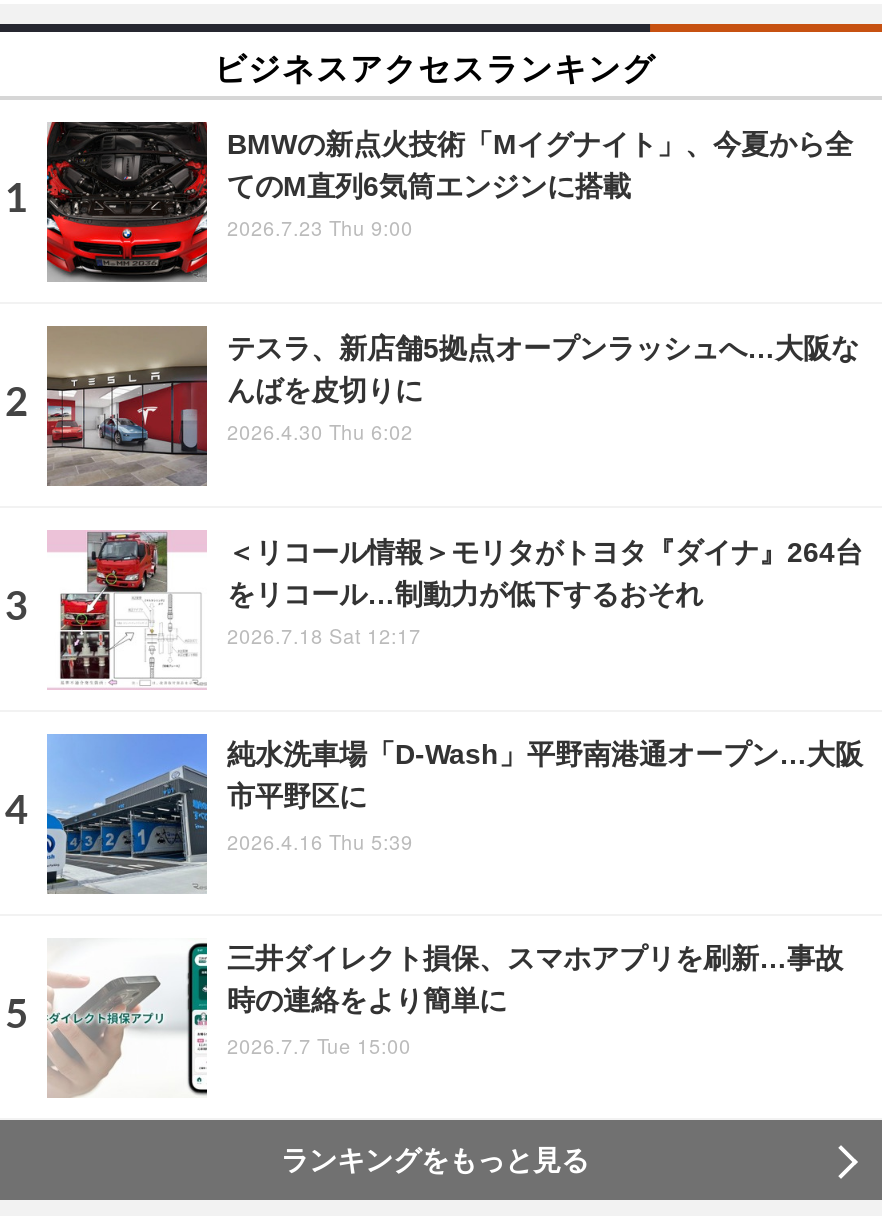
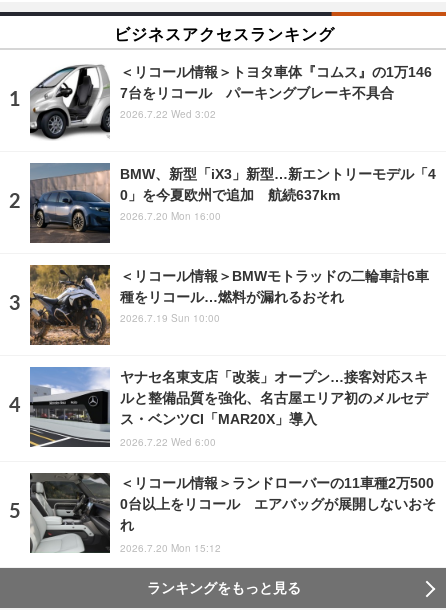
- [image]
- BMWの新点火技術「Mイグナイト」、今夏から全
+ [image]
+ ＜リコール情報＞トヨタ車体『コムス』の1万146

- てのM直列6気筒エンジンに搭載
+ 7台をリコール パーキングブレーキ不具合

- 2026.7.23 Thu 9:00
+ 2026.7.22 Wed 3:02

- [image]
- テスラ、新店舗5拠点オープンラッシュへ…大阪な
+ [image]
+ BMW、新型「iX3」新型…新エントリーモデル「4

- んばを皮切りに
+ 0」を今夏欧州で追加 航続637km

- 2026.4.30 Thu 6:02
+ 2026.7.20 Mon 16:00

- [image]
- ＜リコール情報＞モリタがトヨタ『ダイナ』264台
+ [image]
+ ＜リコール情報＞BMWモトラッドの二輪車計6車

- をリコール…制動力が低下するおそれ
+ 種をリコール…燃料が漏れるおそれ

- 2026.7.18 Sat 12:17
+ 2026.7.19 Sun 10:00

- [image]
- 純水洗車場「D-Wash」平野南港通オープン…大阪
- 市平野区に
+ [image]
+ ヤナセ名東支店「改装」オープン…接客対応スキ
+ ルと整備品質を強化、名古屋エリア初のメルセデ
+ ス・ベンツCI「MAR20X」導入

- 2026.4.16 Thu 5:39
+ 2026.7.22 Wed 6:00

- [image]
- 三井ダイレクト損保、スマホアプリを刷新…事故
- 時の連絡をより簡単に
+ [image]
+ ＜リコール情報＞ランドローバーの11車種2万500
+ 0台以上をリコール エアバッグが展開しないおそ
+ れ

- 2026.7.7 Tue 15:00
+ 2026.7.20 Mon 15:12
